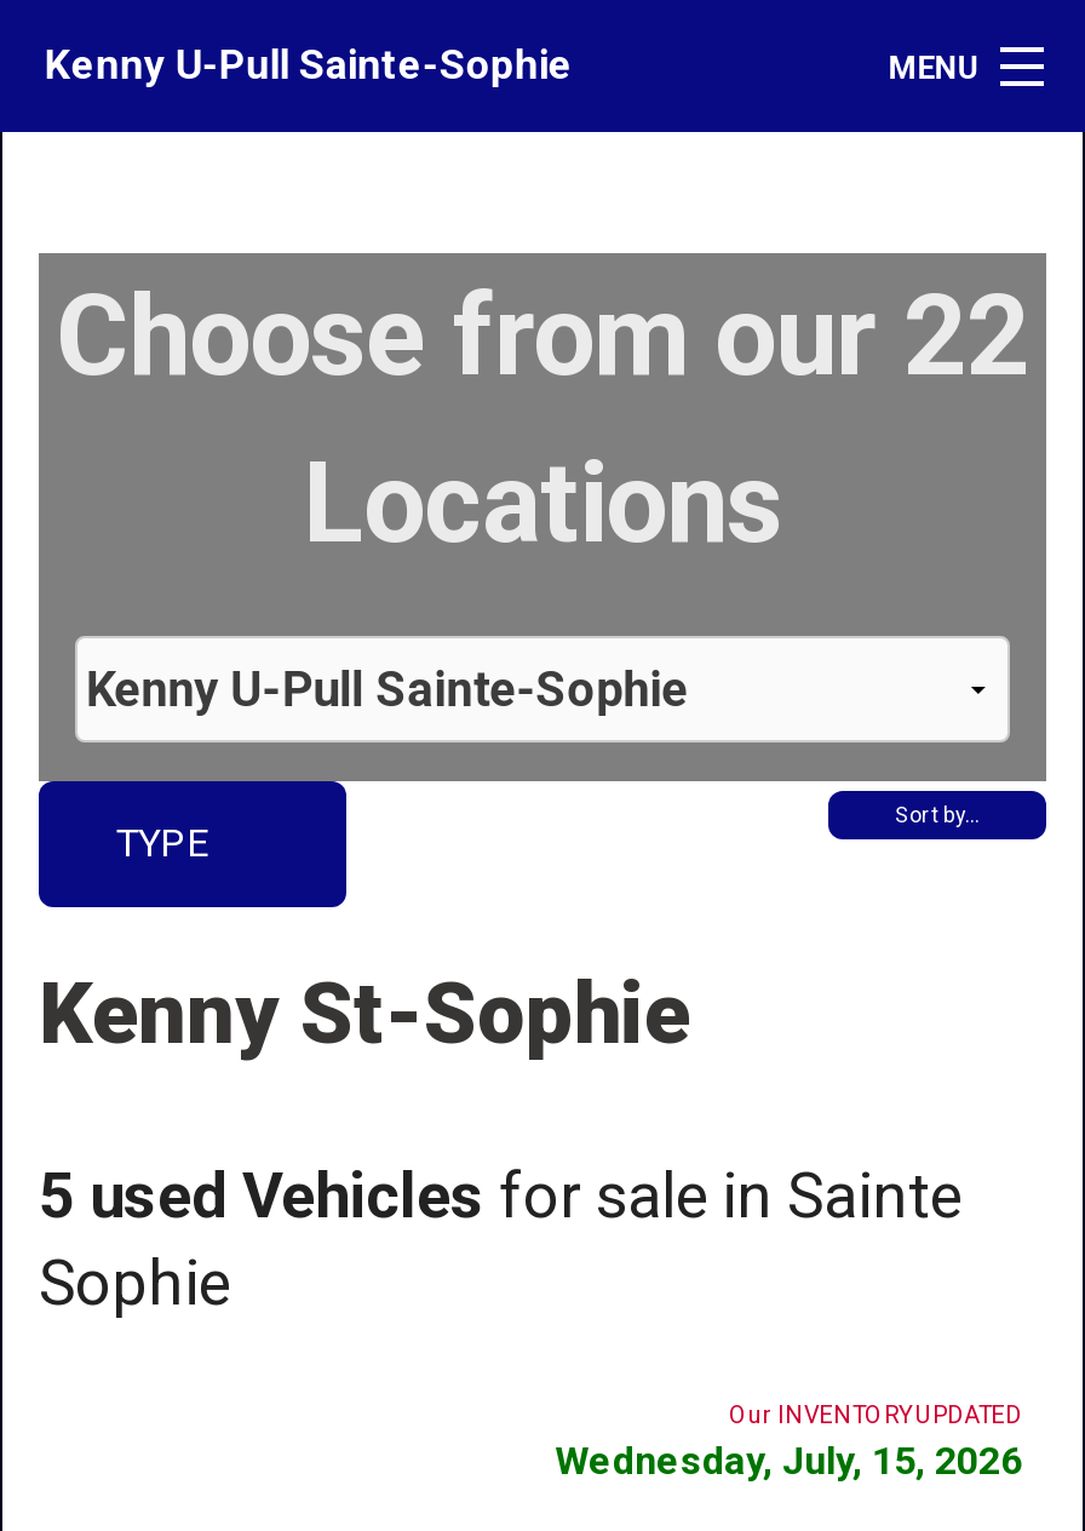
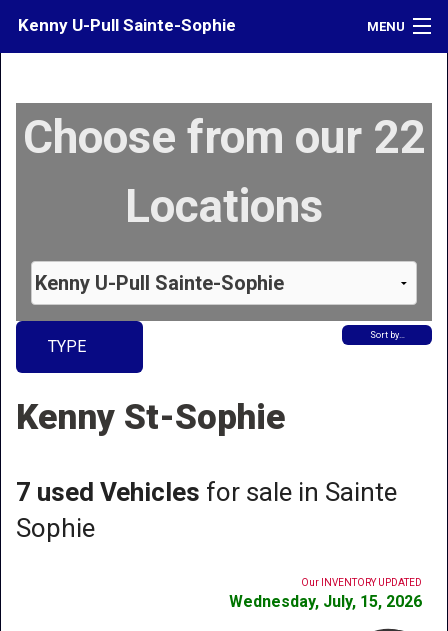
- 5 used Vehicles for sale in Sainte
+ 7 used Vehicles for sale in Sainte
